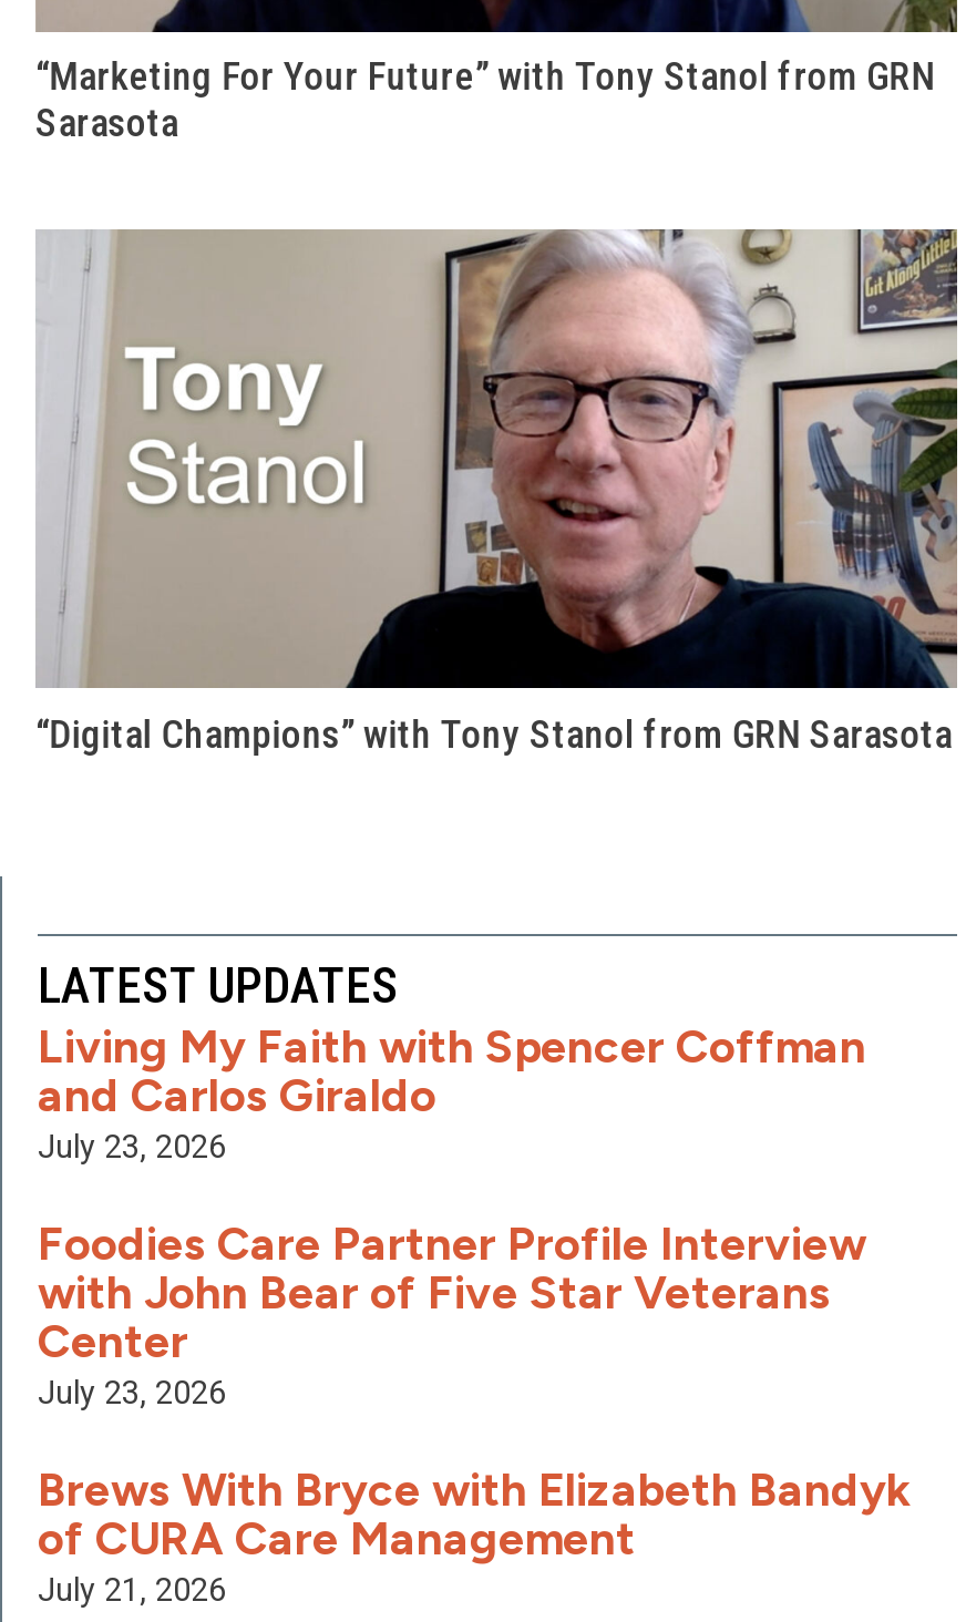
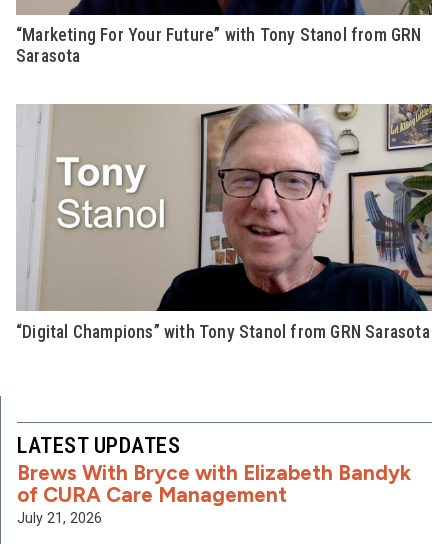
- Living My Faith with Spencer Coffman
- and Carlos Giraldo
- July 23, 2026
- Foodies Care Partner Profile Interview
- with John Bear of Five Star Veterans
- Center
- July 23, 2026
